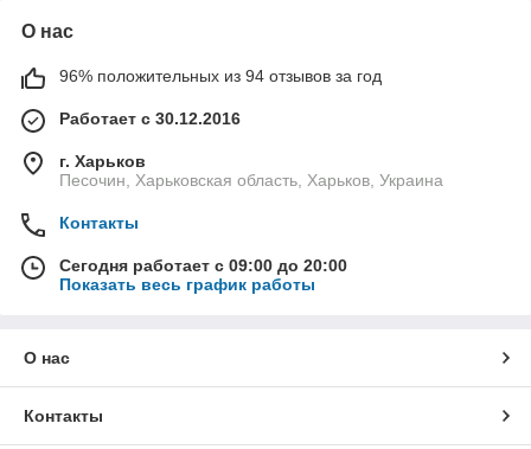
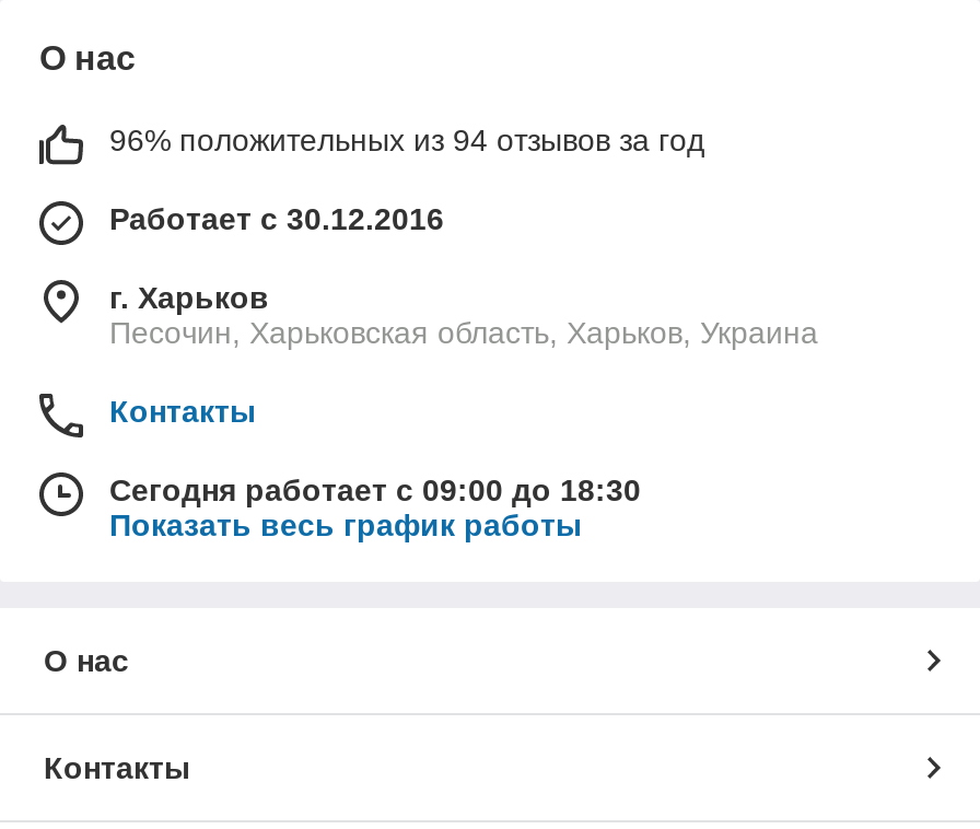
- Сегодня работает с 09:00 до 20:00
+ Сегодня работает с 09:00 до 18:30
